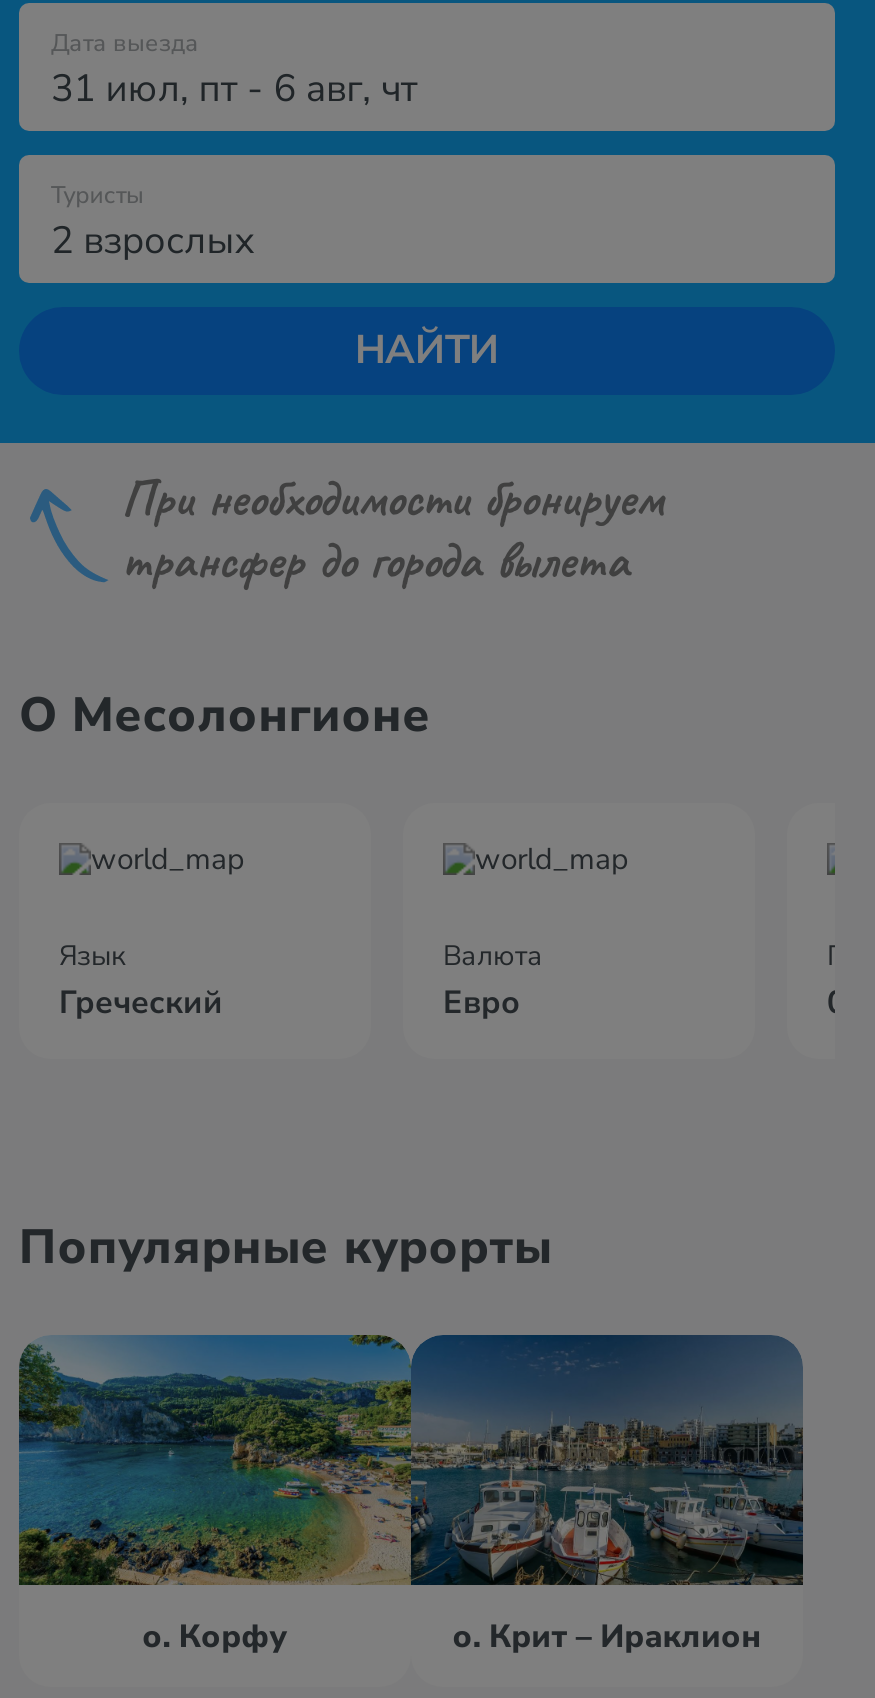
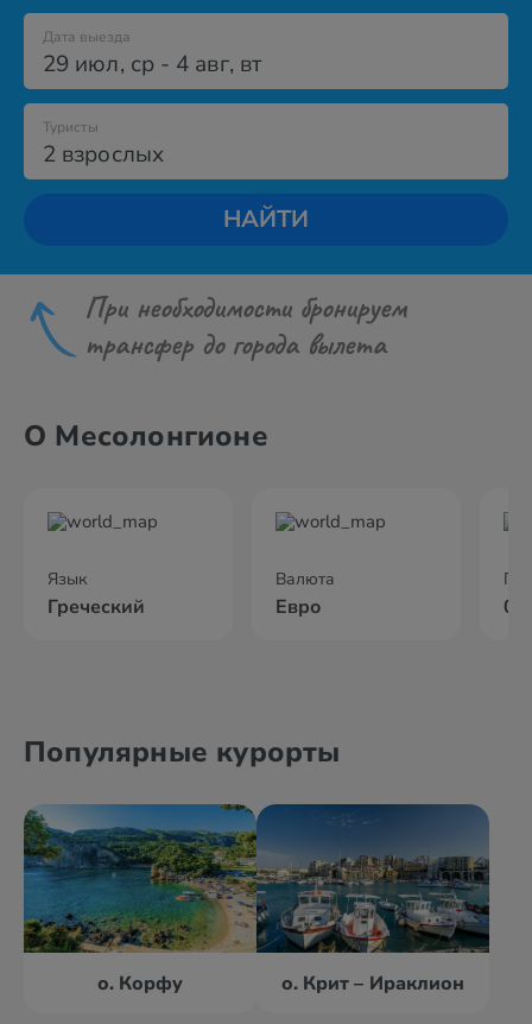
- 31 июл, пт - 6 авг, чт
+ 29 июл, ср - 4 авг, вт
